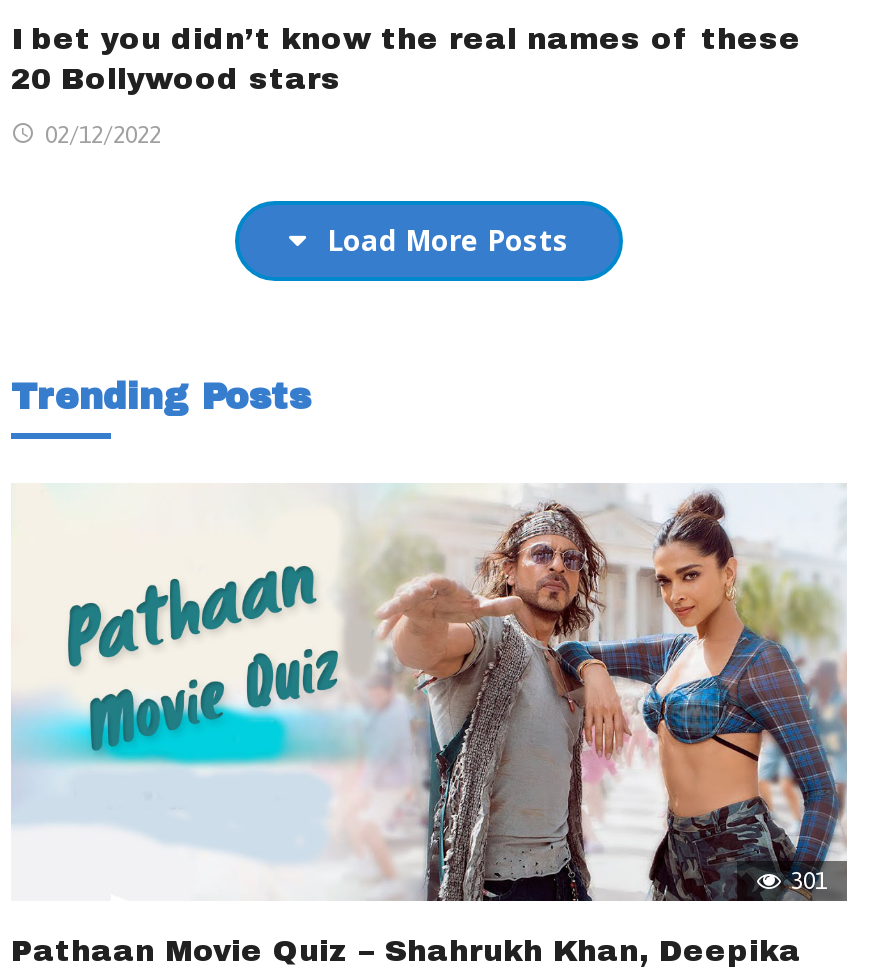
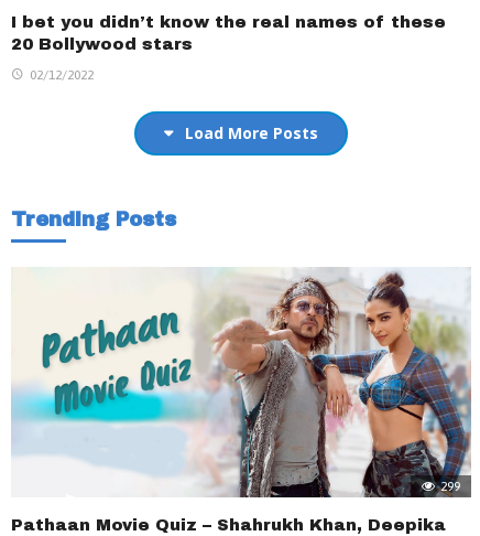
- 301
+ 299
